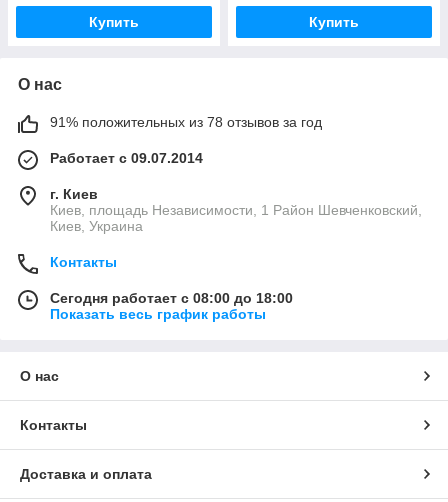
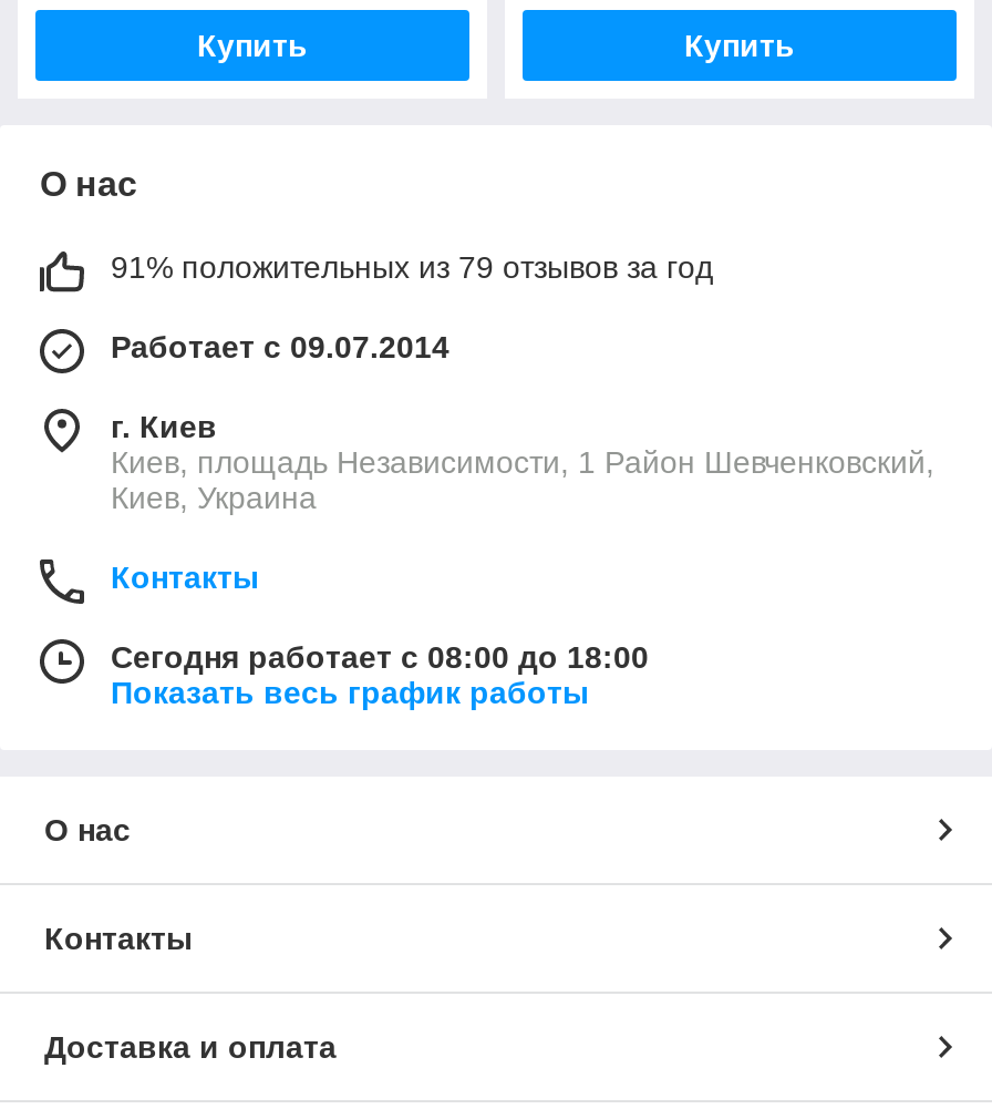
- 91% положительных из 78 отзывов за год
+ 91% положительных из 79 отзывов за год
